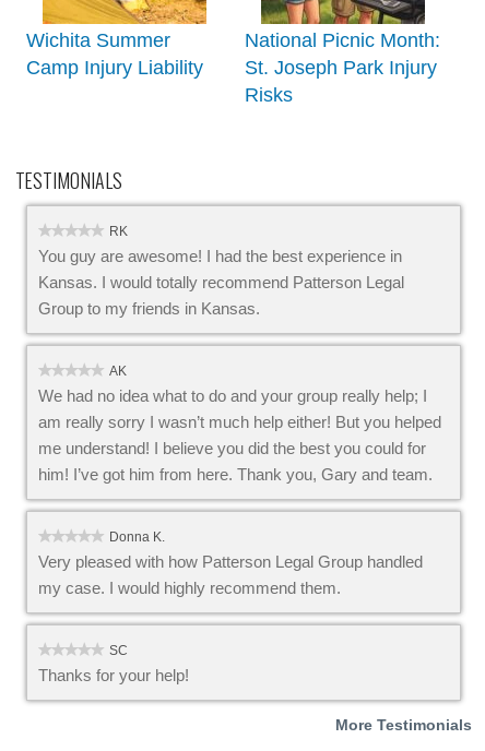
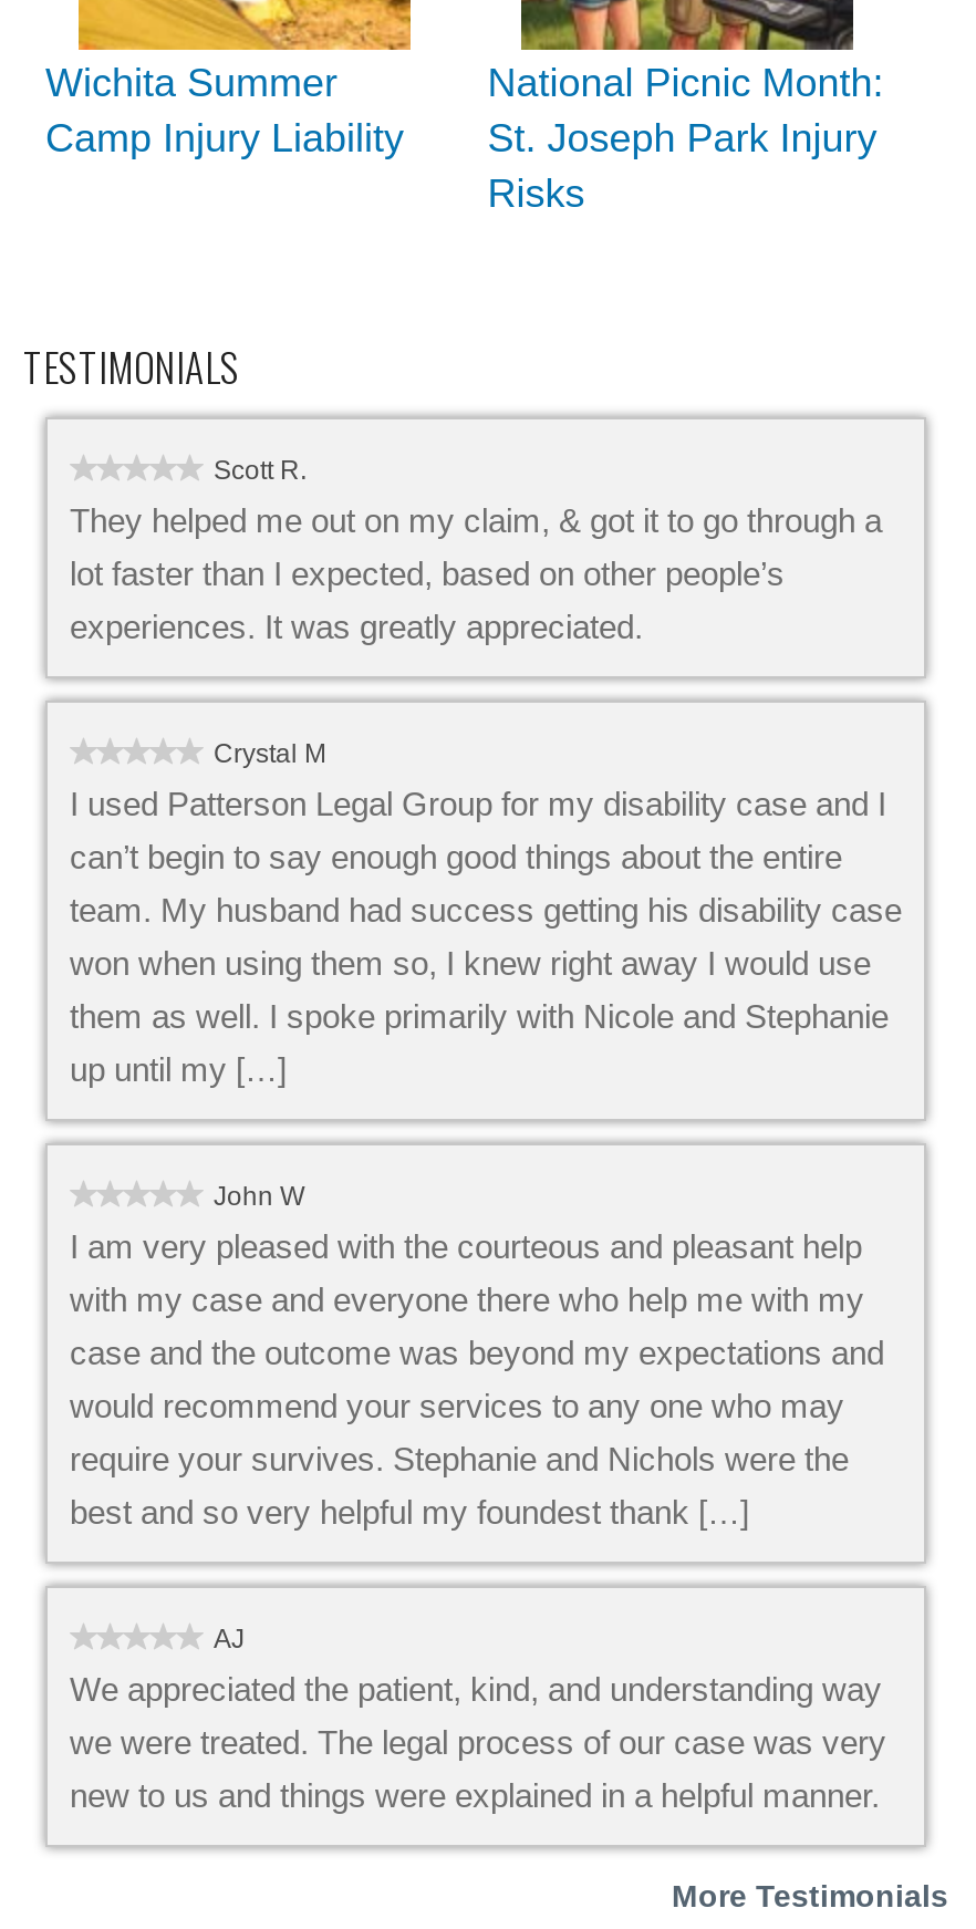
- RK
- You guy are awesome! I had the best experience in
- Kansas. I would totally recommend Patterson Legal
- Group to my friends in Kansas.
+ Scott R.
+ They helped me out on my claim, & got it to go through a
+ lot faster than I expected, based on other people’s
+ experiences. It was greatly appreciated.

- AK
- We had no idea what to do and your group really help; I
- am really sorry I wasn’t much help either! But you helped
- me understand! I believe you did the best you could for
- him! I’ve got him from here. Thank you, Gary and team.
+ Crystal M
+ I used Patterson Legal Group for my disability case and I
+ can’t begin to say enough good things about the entire
+ team. My husband had success getting his disability case
+ won when using them so, I knew right away I would use
+ them as well. I spoke primarily with Nicole and Stephanie
+ up until my […]

- Donna K.
- Very pleased with how Patterson Legal Group handled
- my case. I would highly recommend them.
+ John W
+ I am very pleased with the courteous and pleasant help
+ with my case and everyone there who help me with my
+ case and the outcome was beyond my expectations and
+ would recommend your services to any one who may
+ require your survives. Stephanie and Nichols were the
+ best and so very helpful my foundest thank […]

- SC
- Thanks for your help!
+ AJ
+ We appreciated the patient, kind, and understanding way
+ we were treated. The legal process of our case was very
+ new to us and things were explained in a helpful manner.
